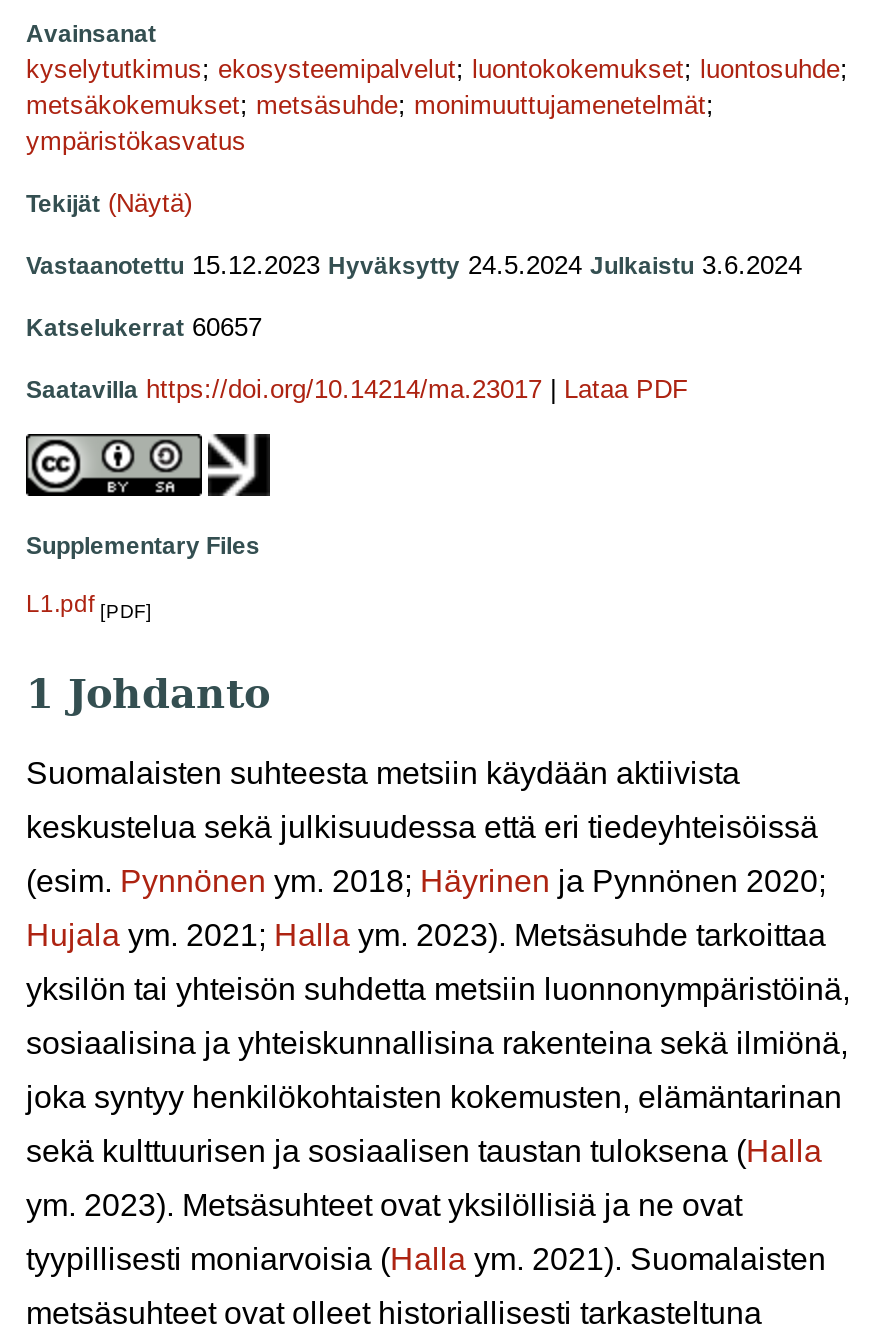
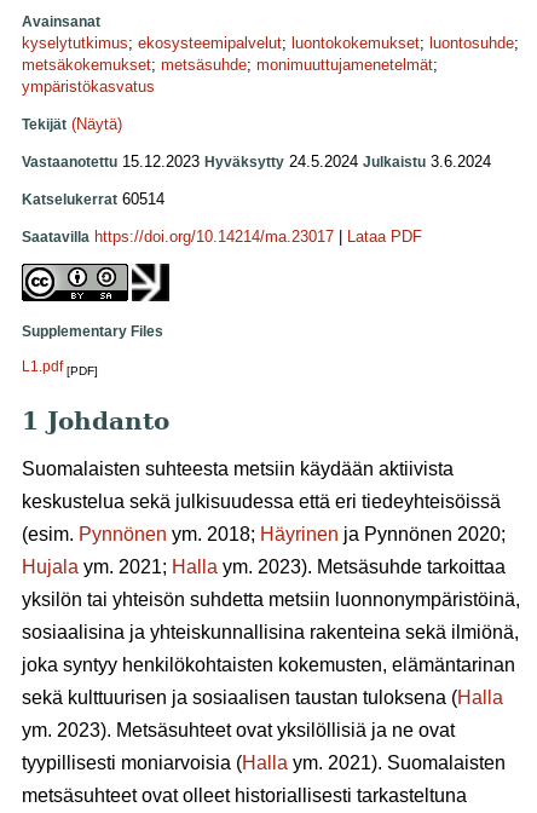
- Katselukerrat 60657
+ Katselukerrat 60514
